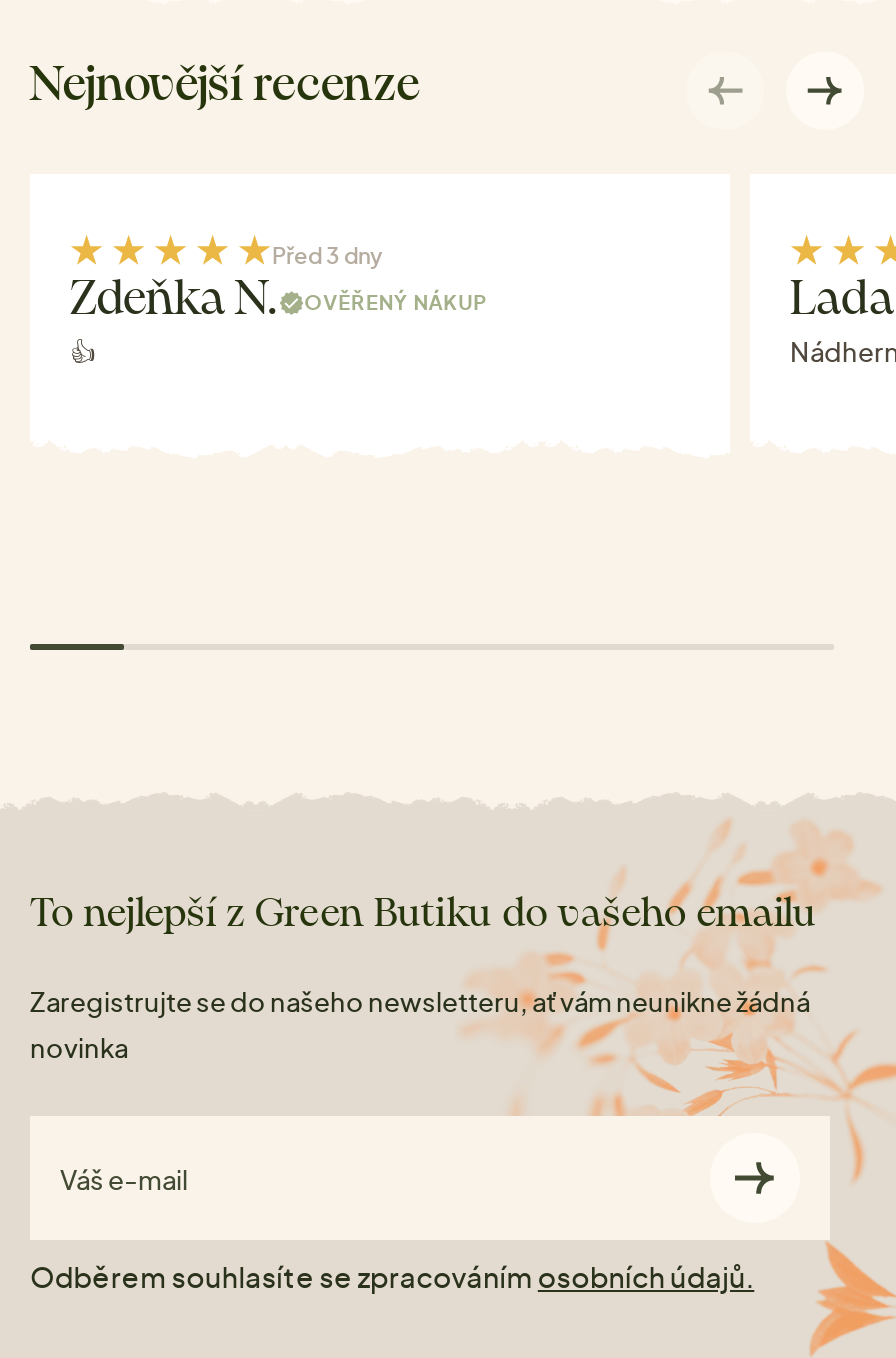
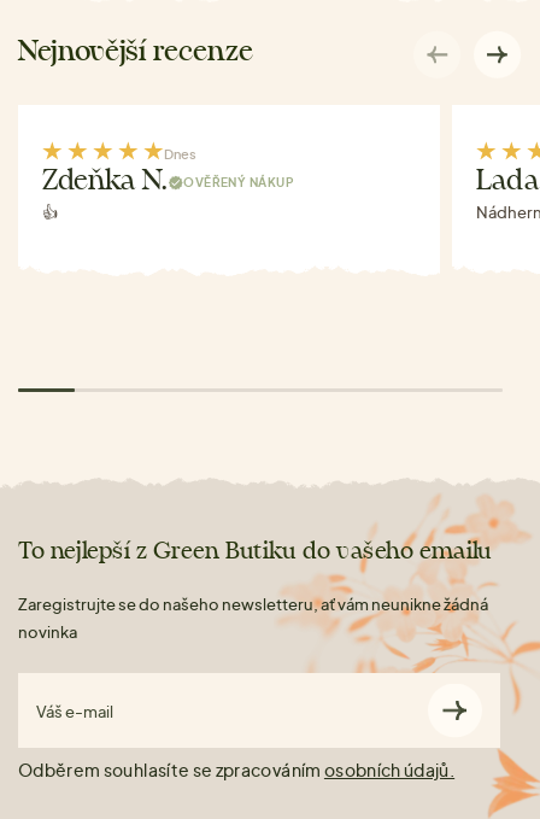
- Před 3 dny
+ Dnes
